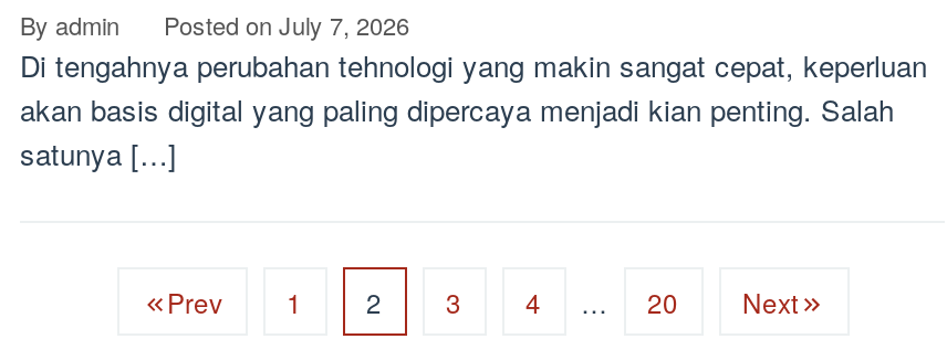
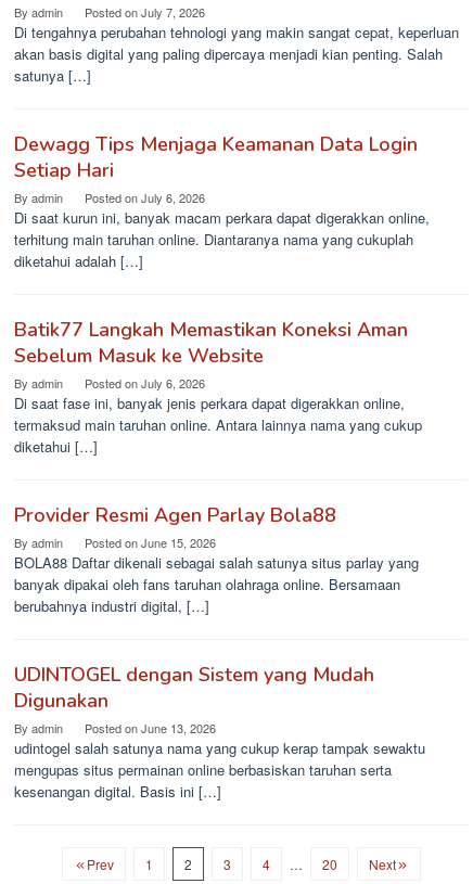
+ Dewagg Tips Menjaga Keamanan Data Login
+ Setiap Hari
+ By admin
+ Posted on July 6, 2026
+ Di saat kurun ini, banyak macam perkara dapat digerakkan online,
+ terhitung main taruhan online. Diantaranya nama yang cukuplah
+ diketahui adalah […]
+ Batik77 Langkah Memastikan Koneksi Aman
+ Sebelum Masuk ke Website
+ By admin
+ Posted on July 6, 2026
+ Di saat fase ini, banyak jenis perkara dapat digerakkan online,
+ termaksud main taruhan online. Antara lainnya nama yang cukup
+ diketahui […]
+ Provider Resmi Agen Parlay Bola88
+ By admin
+ Posted on June 15, 2026
+ BOLA88 Daftar dikenali sebagai salah satunya situs parlay yang
+ banyak dipakai oleh fans taruhan olahraga online. Bersamaan
+ berubahnya industri digital, […]
+ UDINTOGEL dengan Sistem yang Mudah
+ Digunakan
+ By admin
+ Posted on June 13, 2026
+ udintogel salah satunya nama yang cukup kerap tampak sewaktu
+ mengupas situs permainan online berbasiskan taruhan serta
+ kesenangan digital. Basis ini […]
